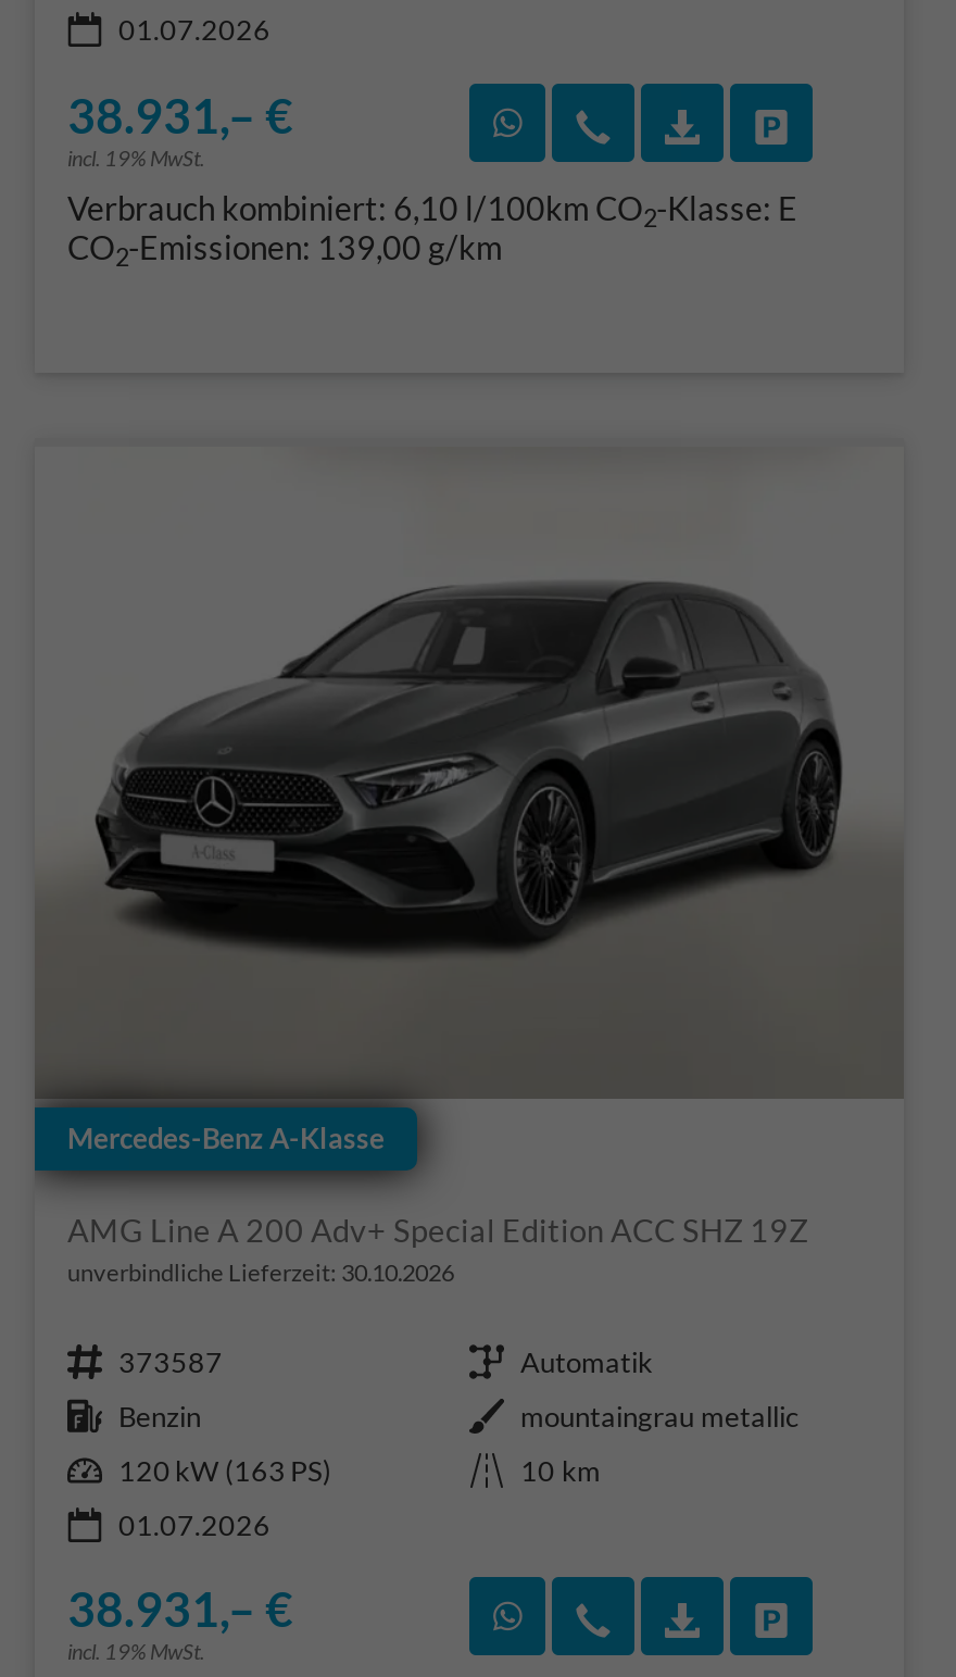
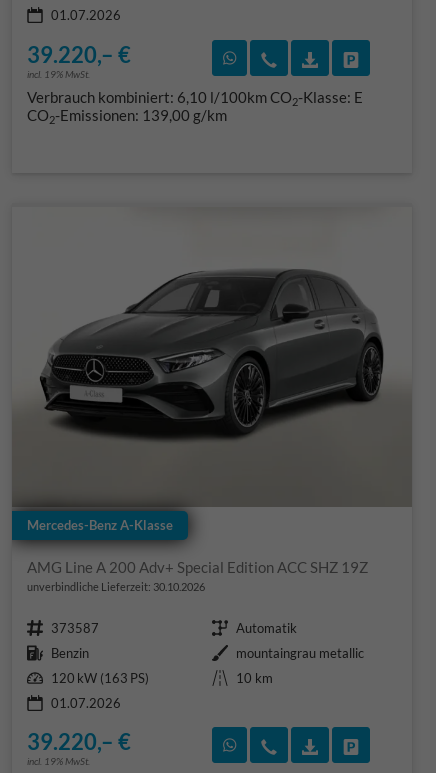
- 38.931,– €
+ 39.220,– €

- 38.931,– €
+ 39.220,– €
